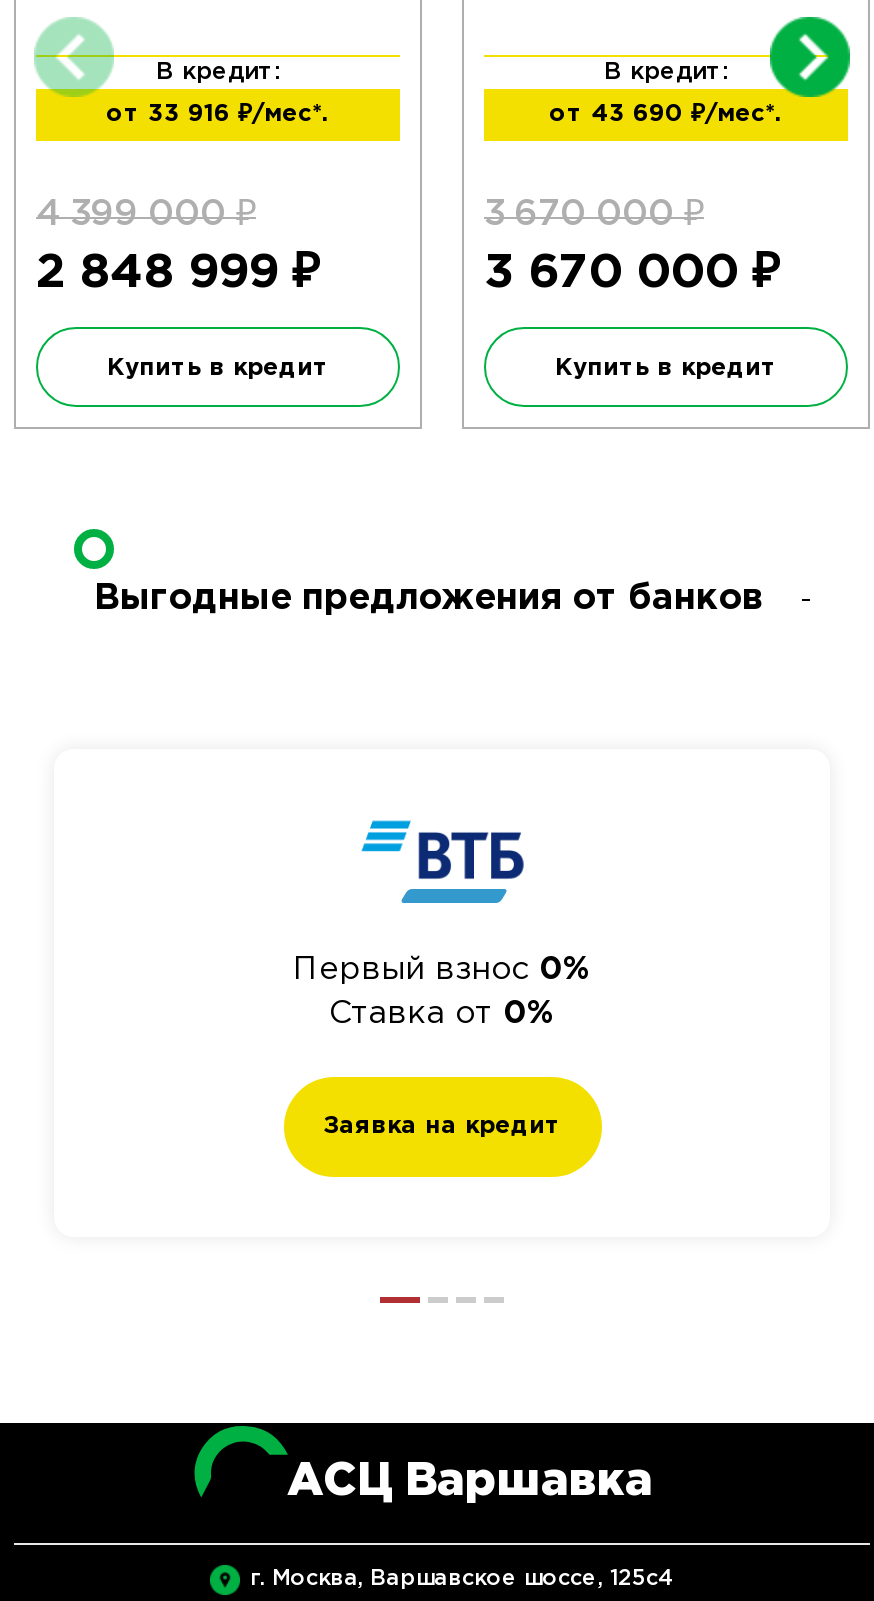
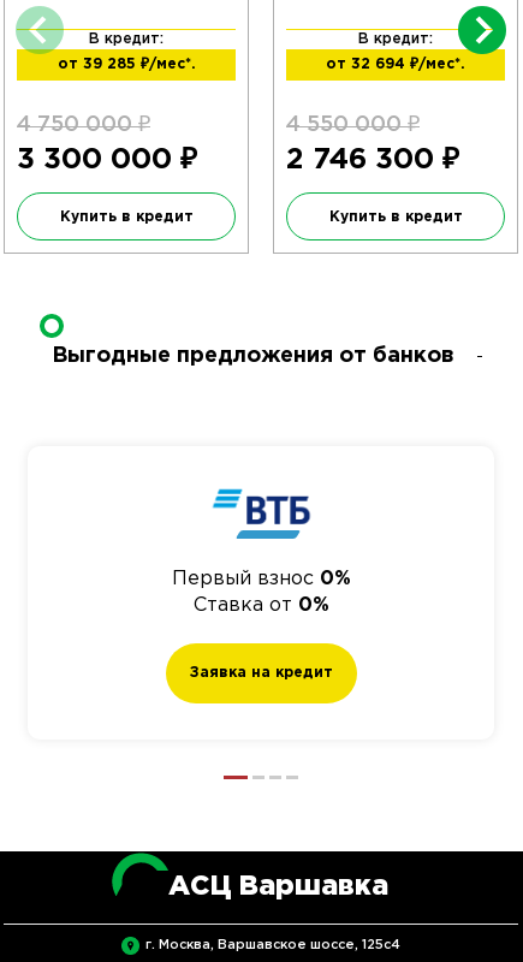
- от 33 916 ₽/мес*.
+ от 39 285 ₽/мес*.

- от 43 690 ₽/мес*.
+ от 32 694 ₽/мес*.

- 4 399 000₽
+ 4 750 000₽

- 3 670 000₽
+ 4 550 000₽

- 2 848 999 ₽
+ 3 300 000 ₽

- 3 670 000 ₽
+ 2 746 300 ₽
